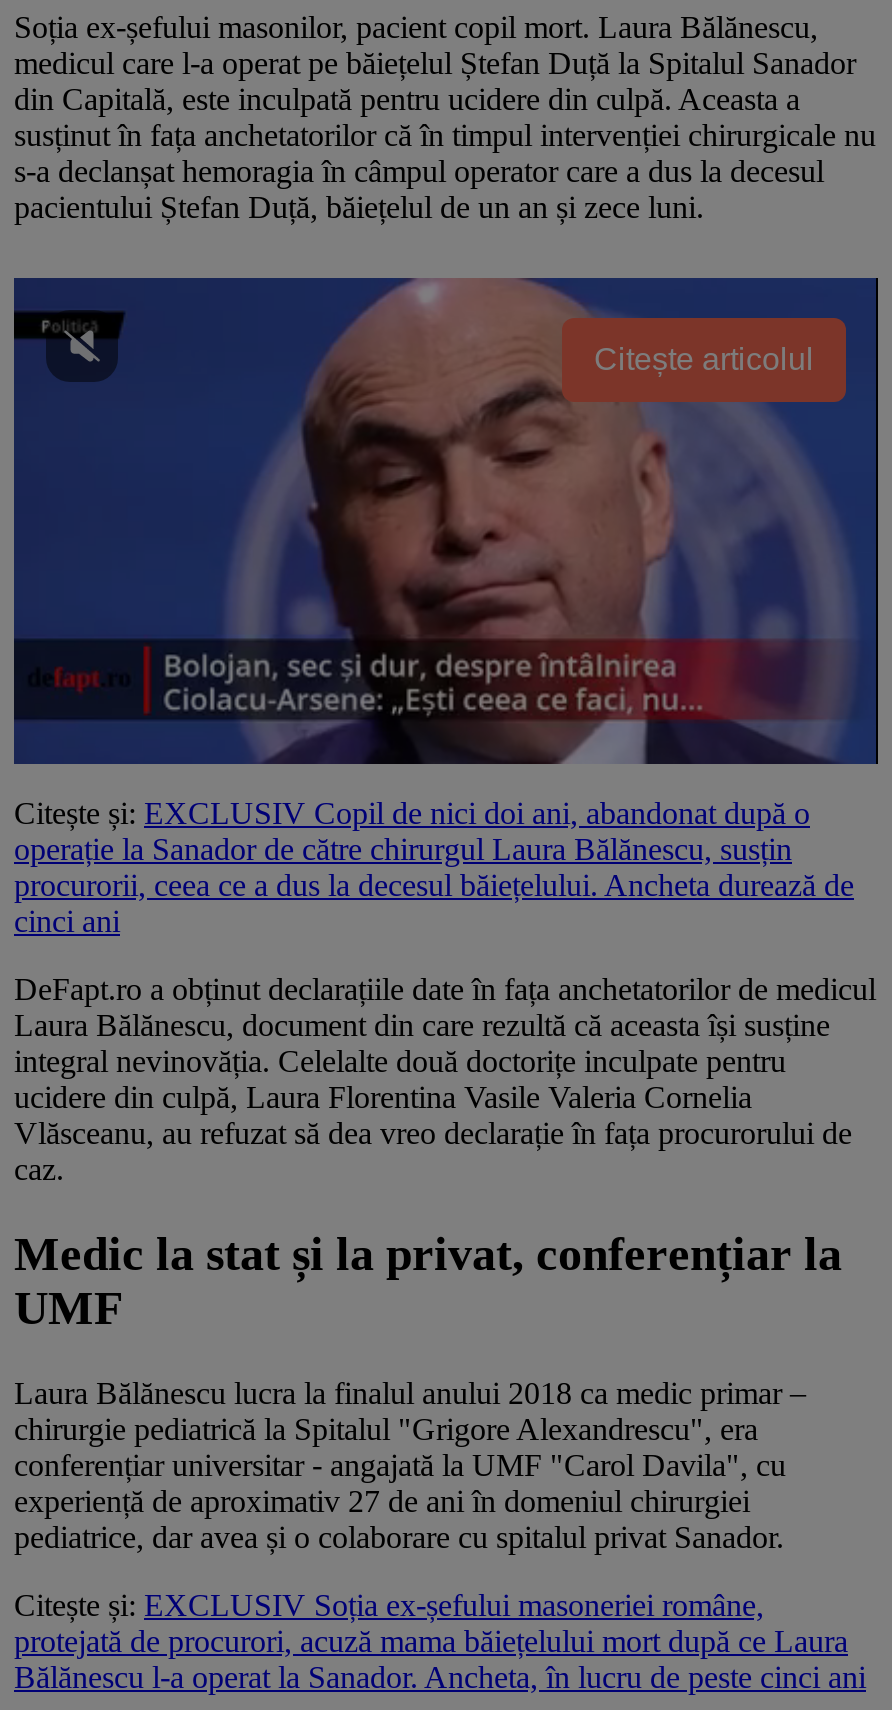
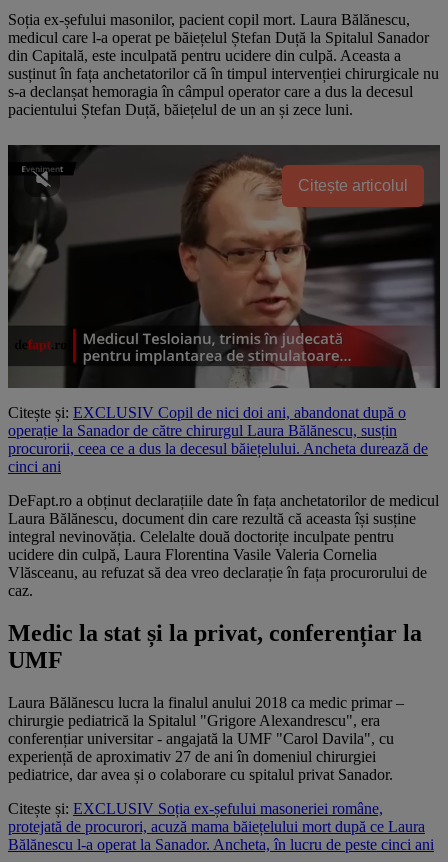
- [image]
+ [image]
